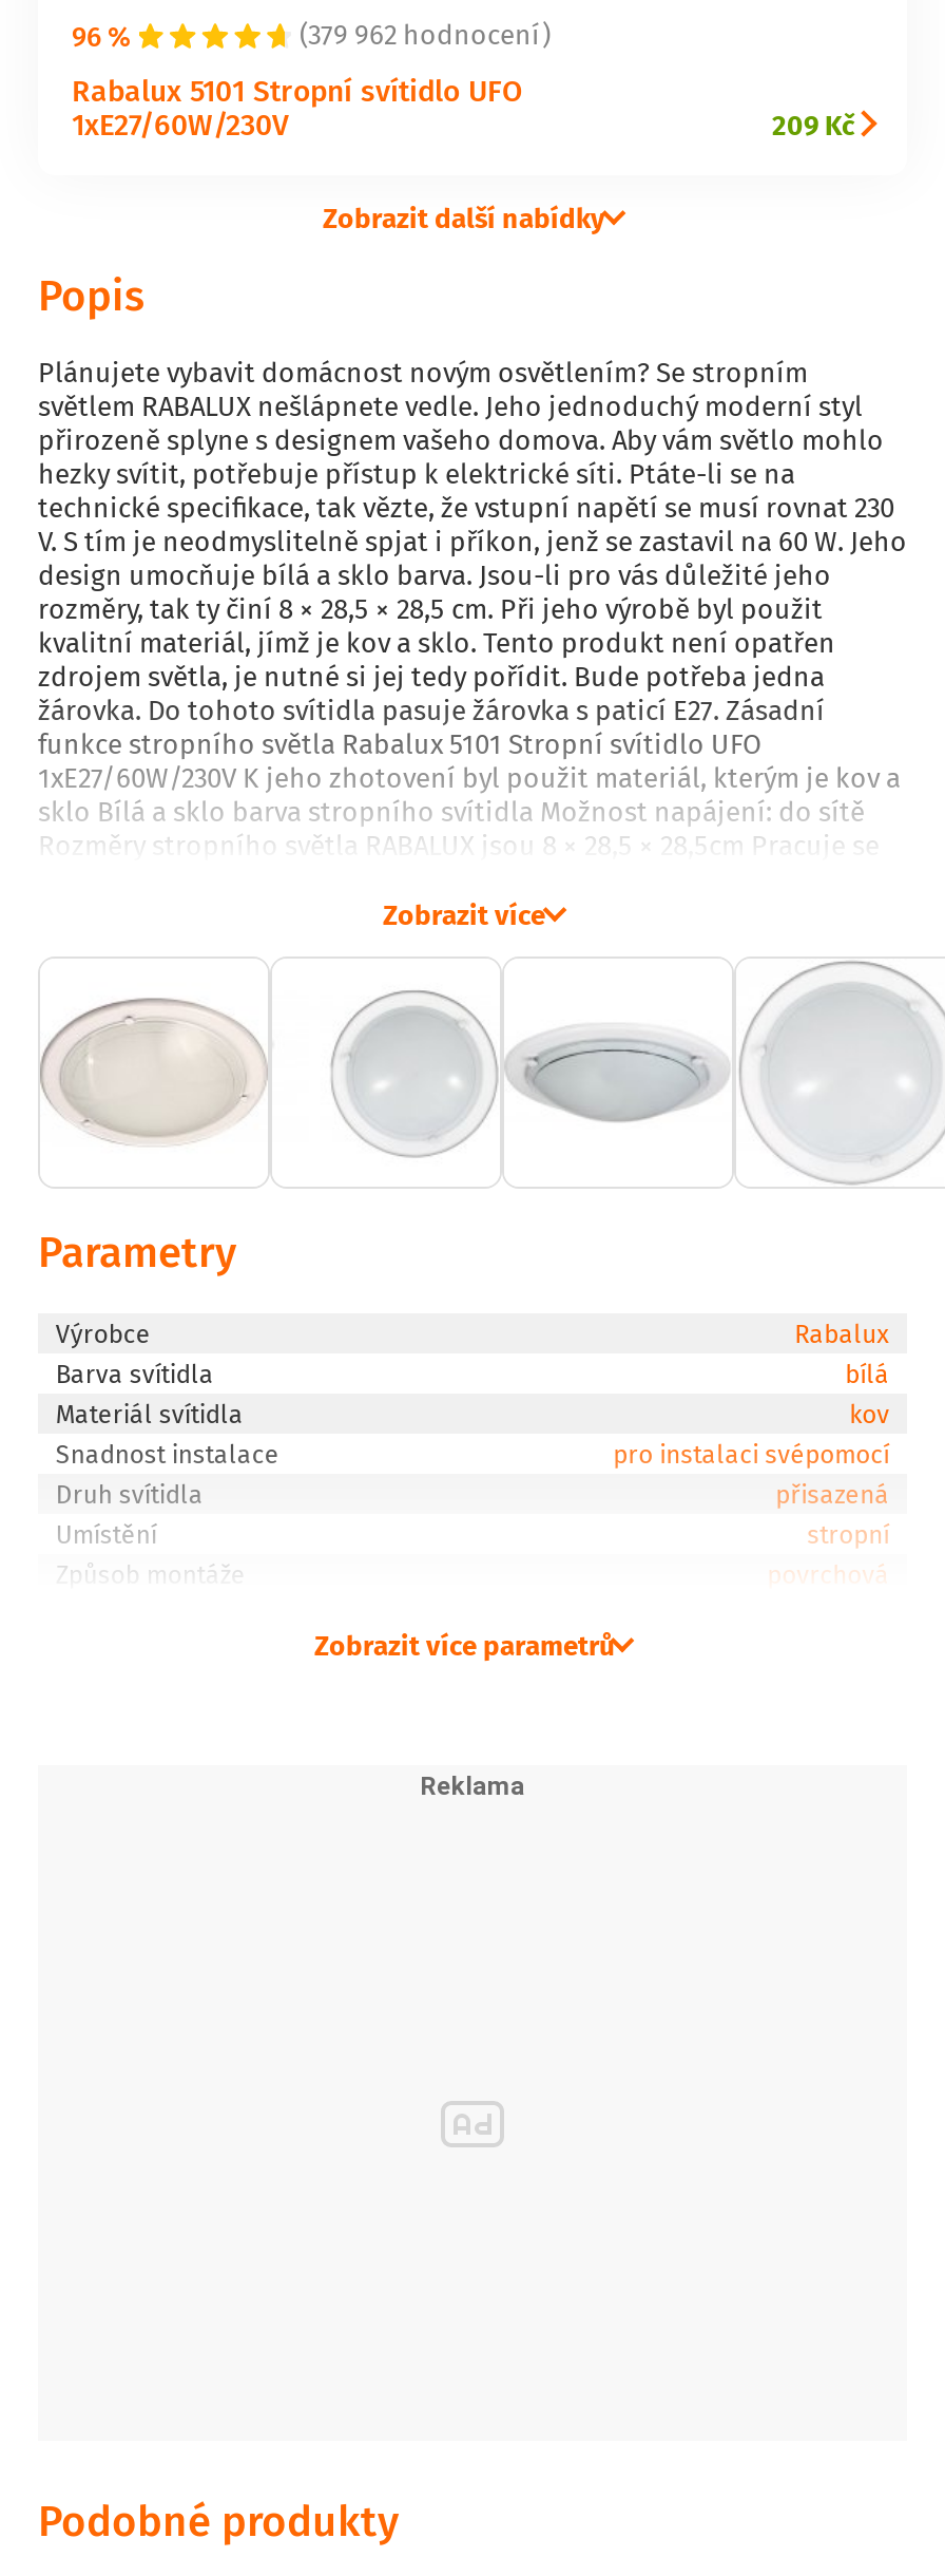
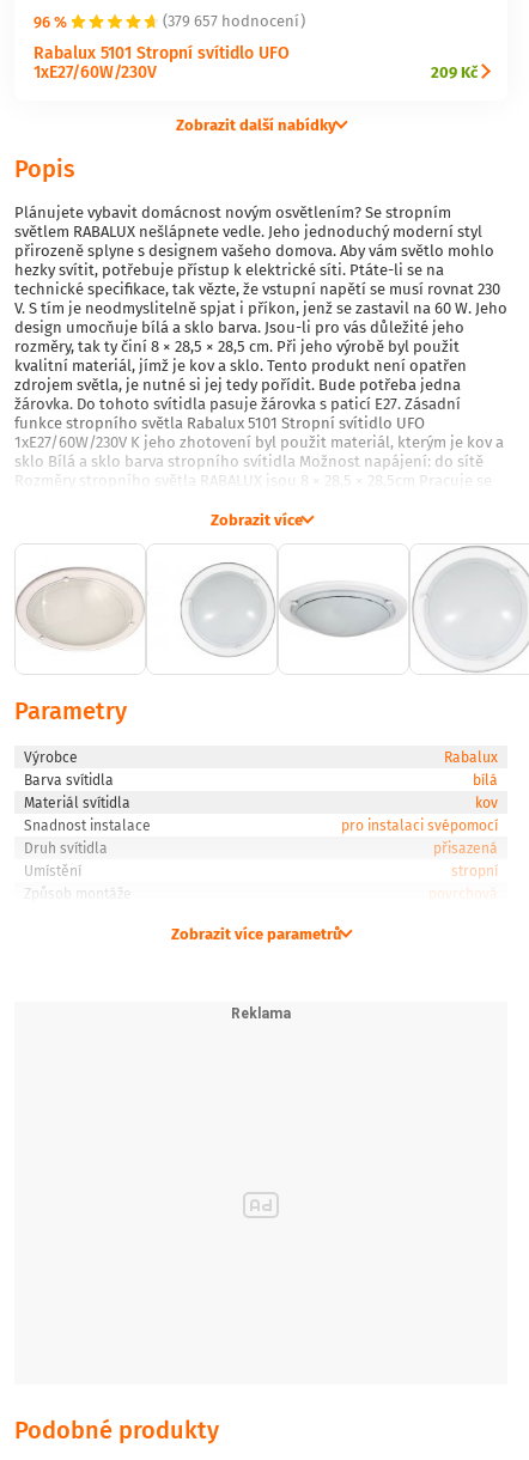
- (379 962 hodnocení)
+ (379 657 hodnocení)
